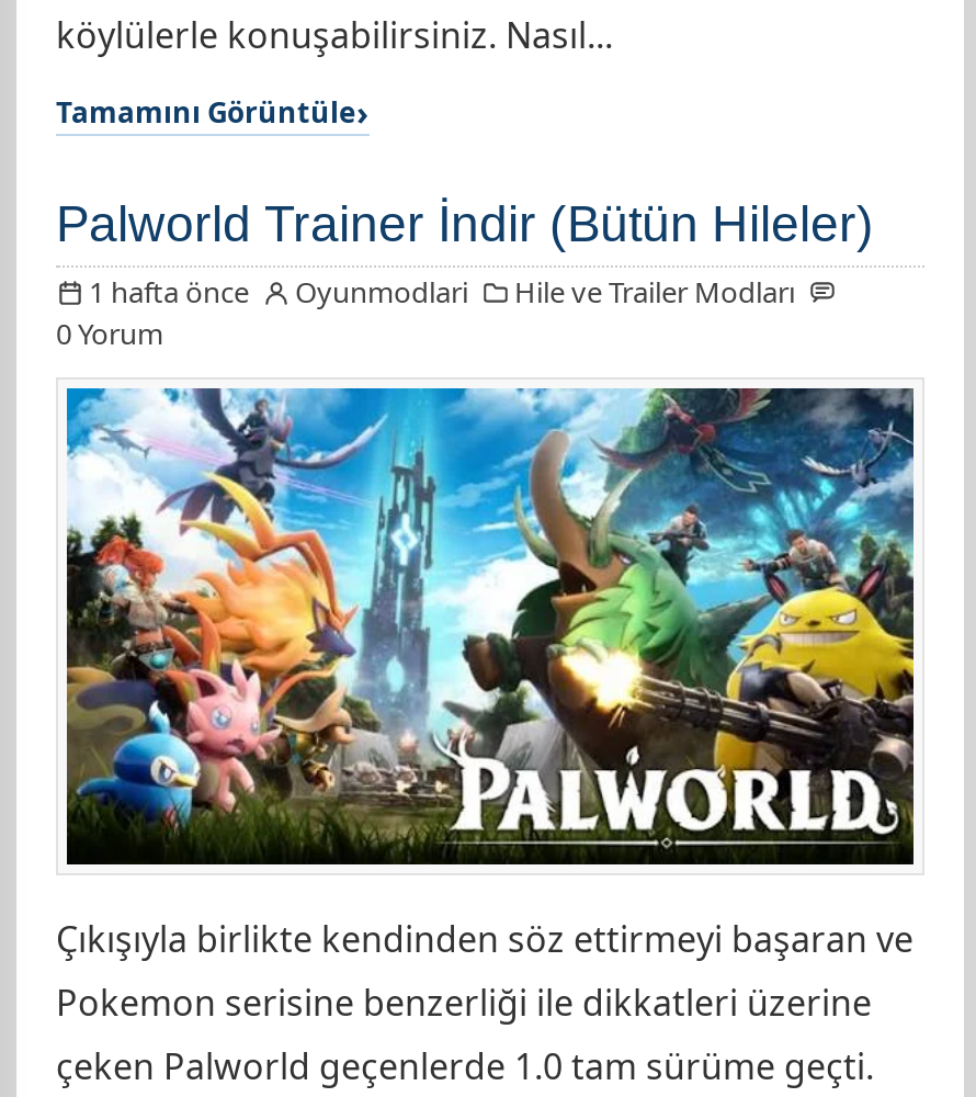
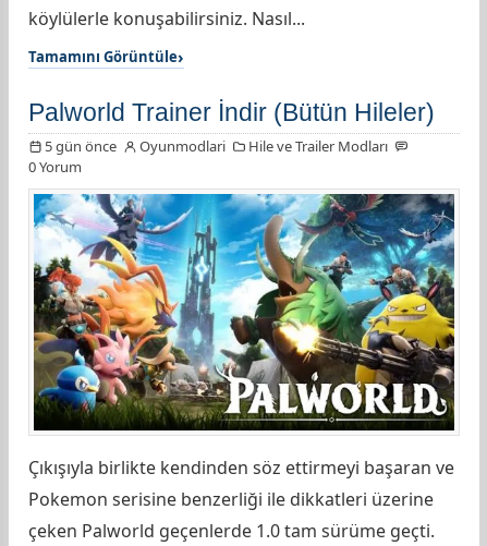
- 1 hafta önce Oyunmodlari Hile ve Trailer Modları
+ 5 gün önce Oyunmodlari Hile ve Trailer Modları
